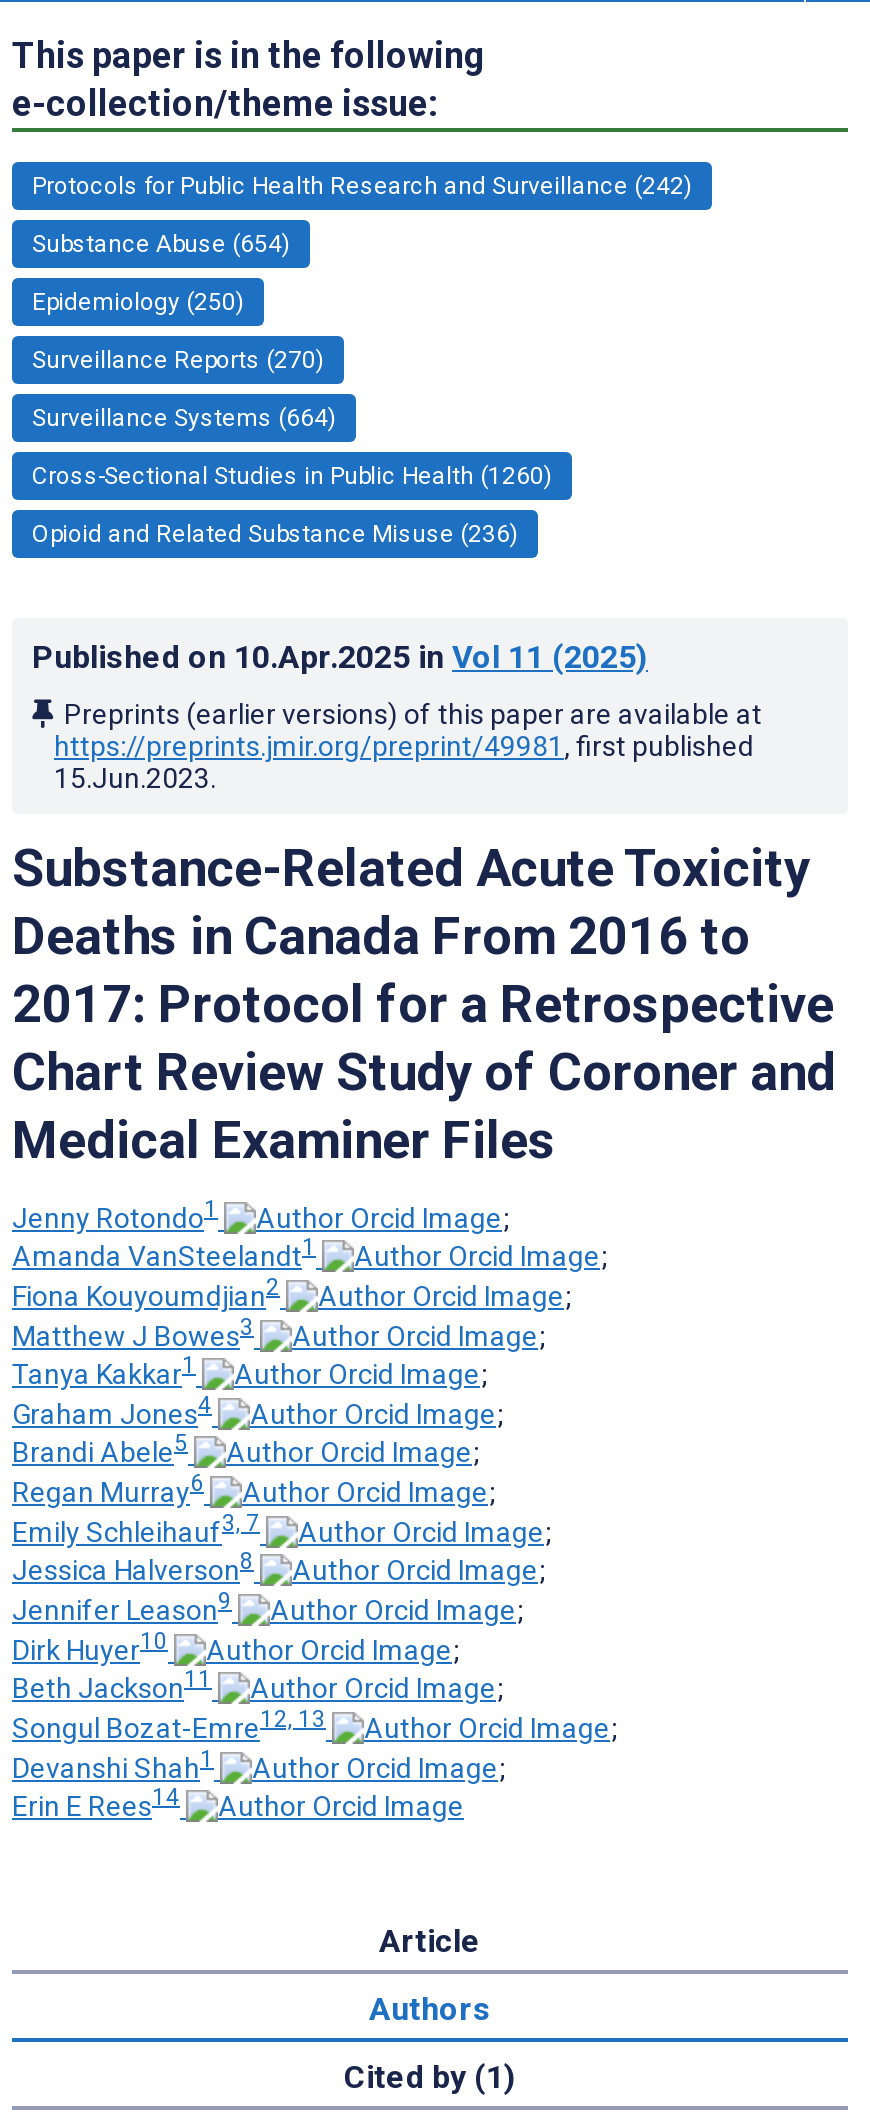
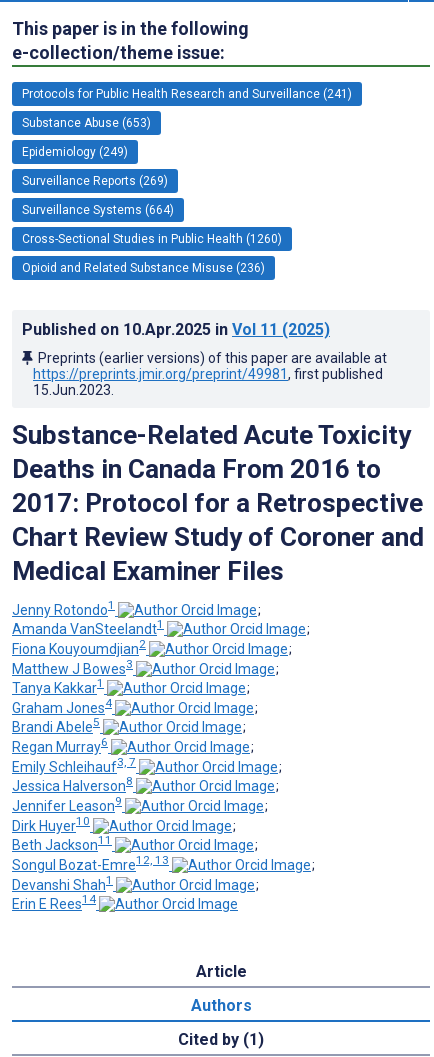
- Protocols for Public Health Research and Surveillance (242)
+ Protocols for Public Health Research and Surveillance (241)

- Substance Abuse (654)
+ Substance Abuse (653)

- Epidemiology (250)
+ Epidemiology (249)

- Surveillance Reports (270)
+ Surveillance Reports (269)
